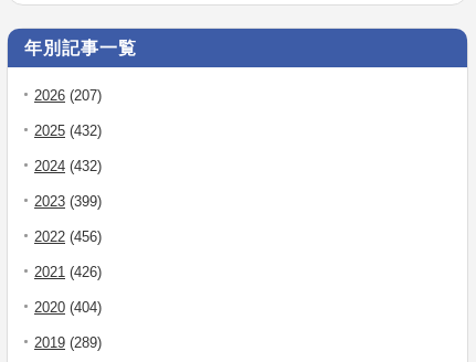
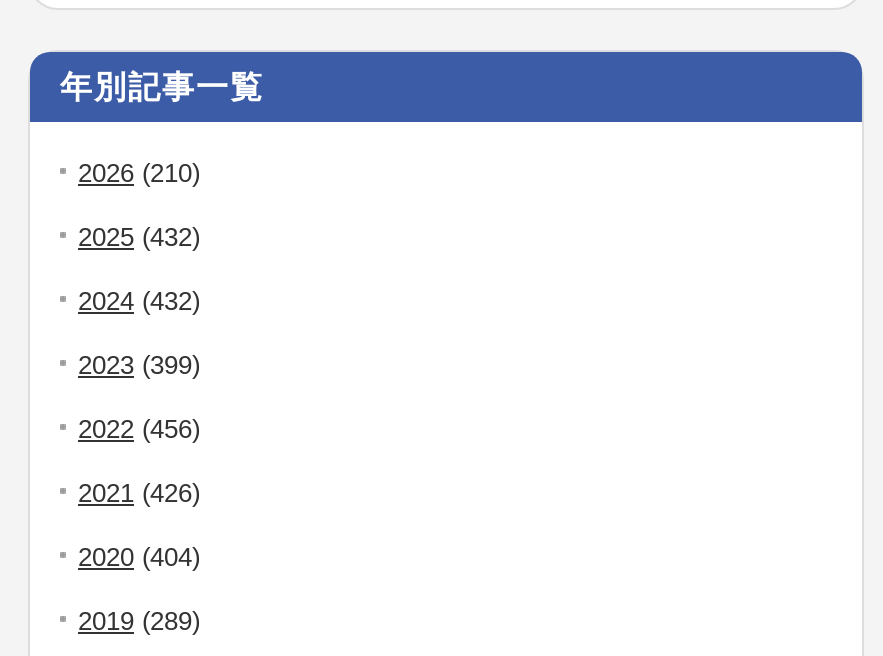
- 2026 (207)
+ 2026 (210)
